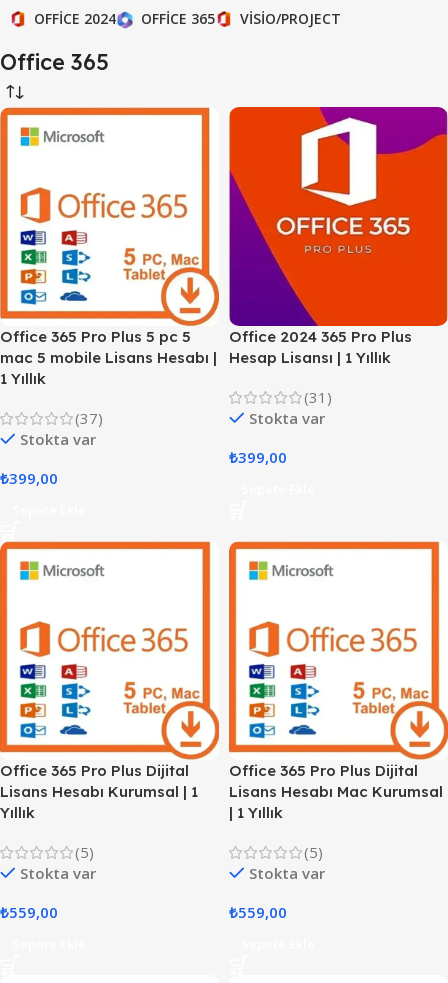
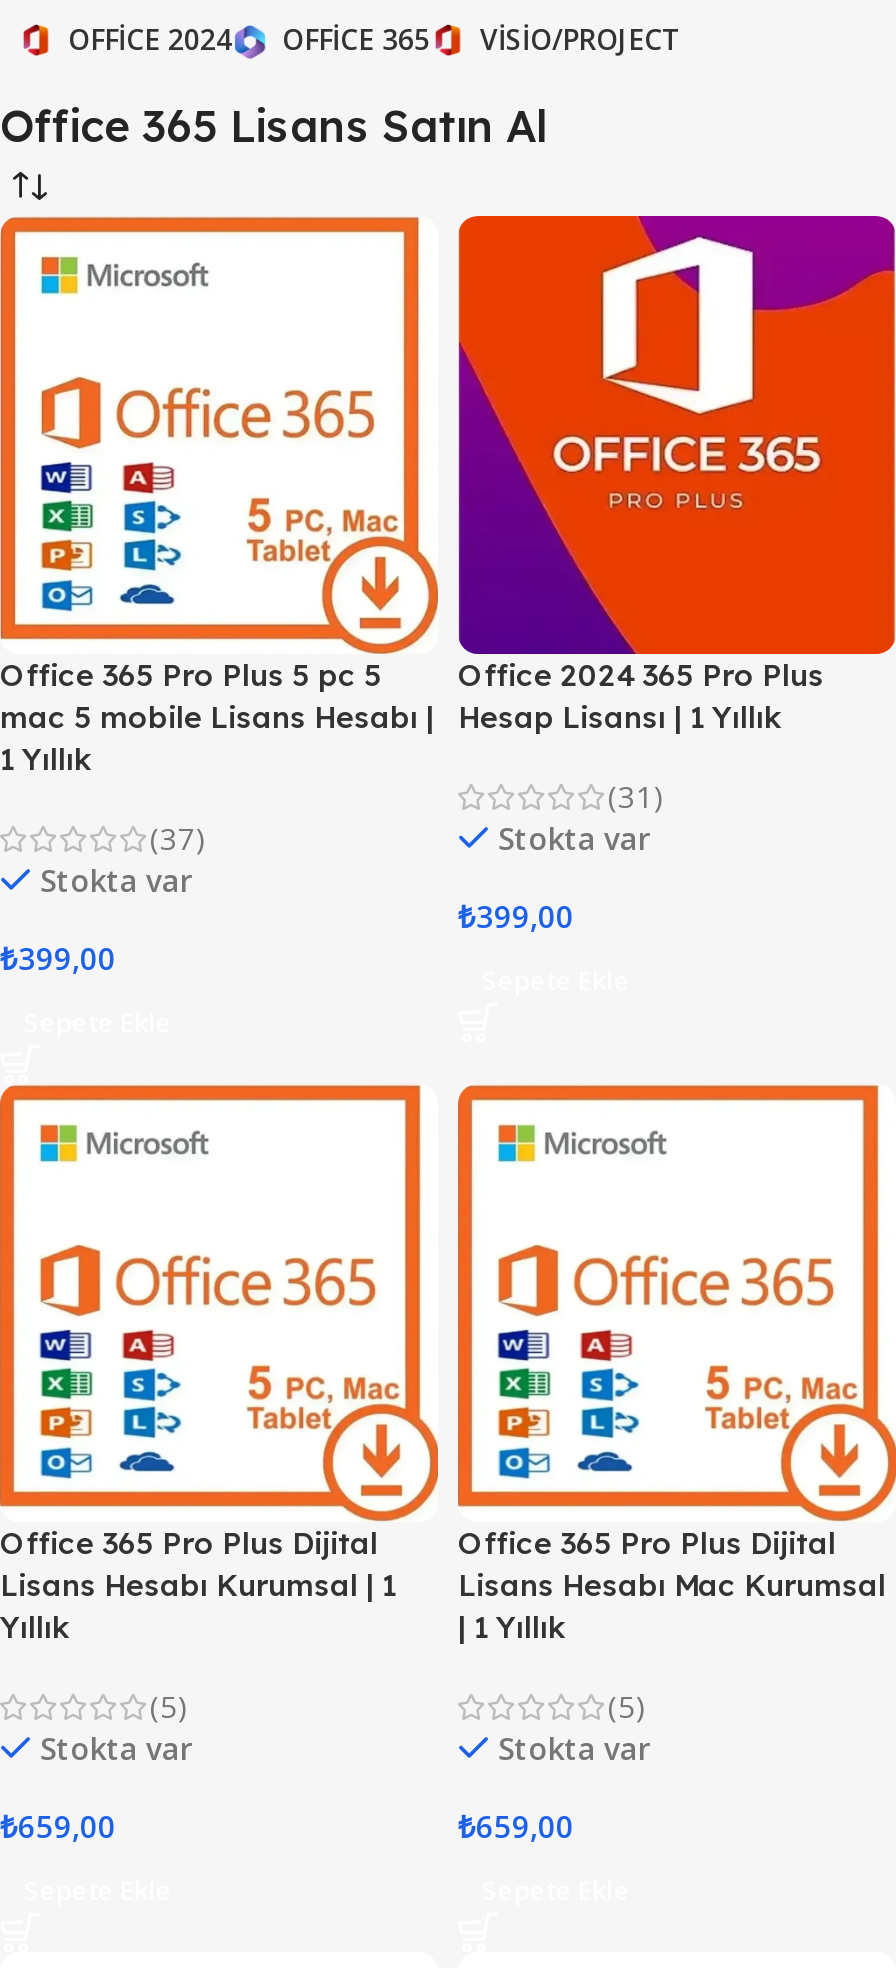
- Office 365
+ Office 365 Lisans Satın Al

- ₺559,00
+ ₺659,00

- ₺559,00
+ ₺659,00
